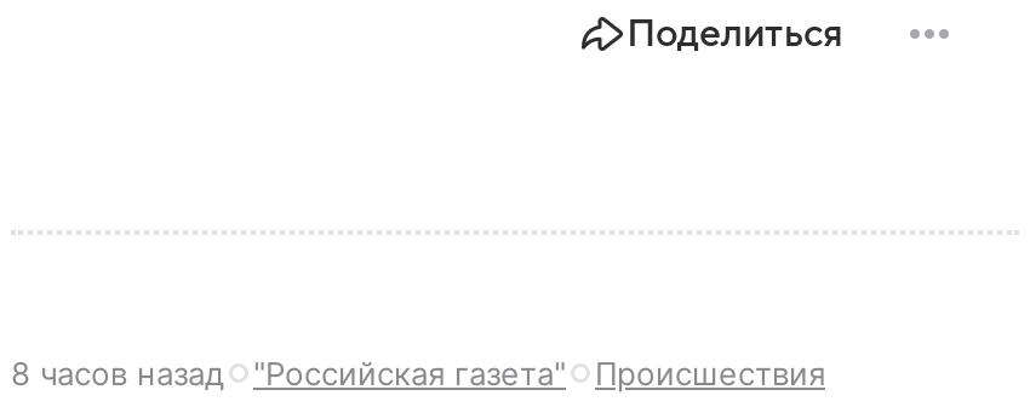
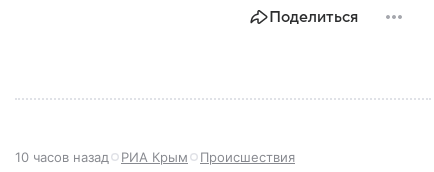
- 8 часов назад
- "Российская газета"
+ 10 часов назад
+ РИА Крым
